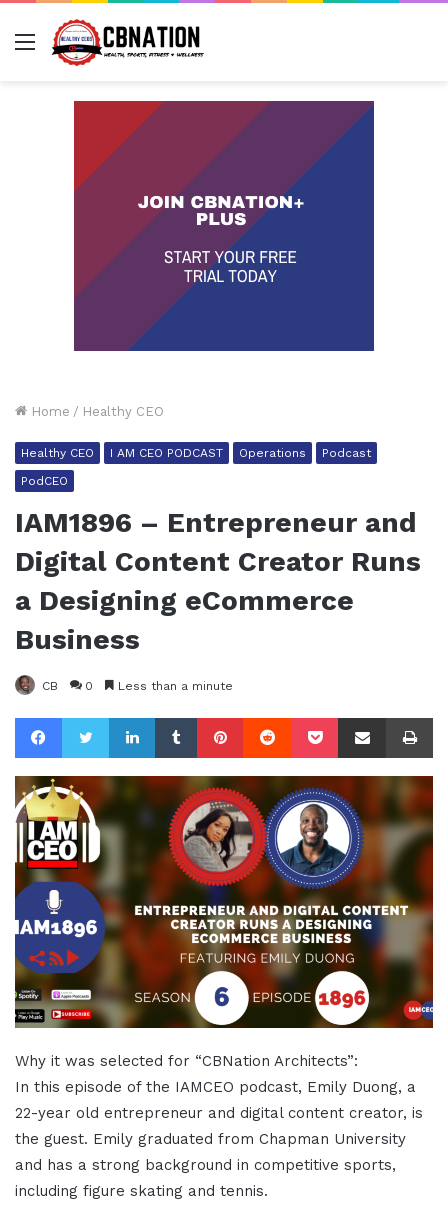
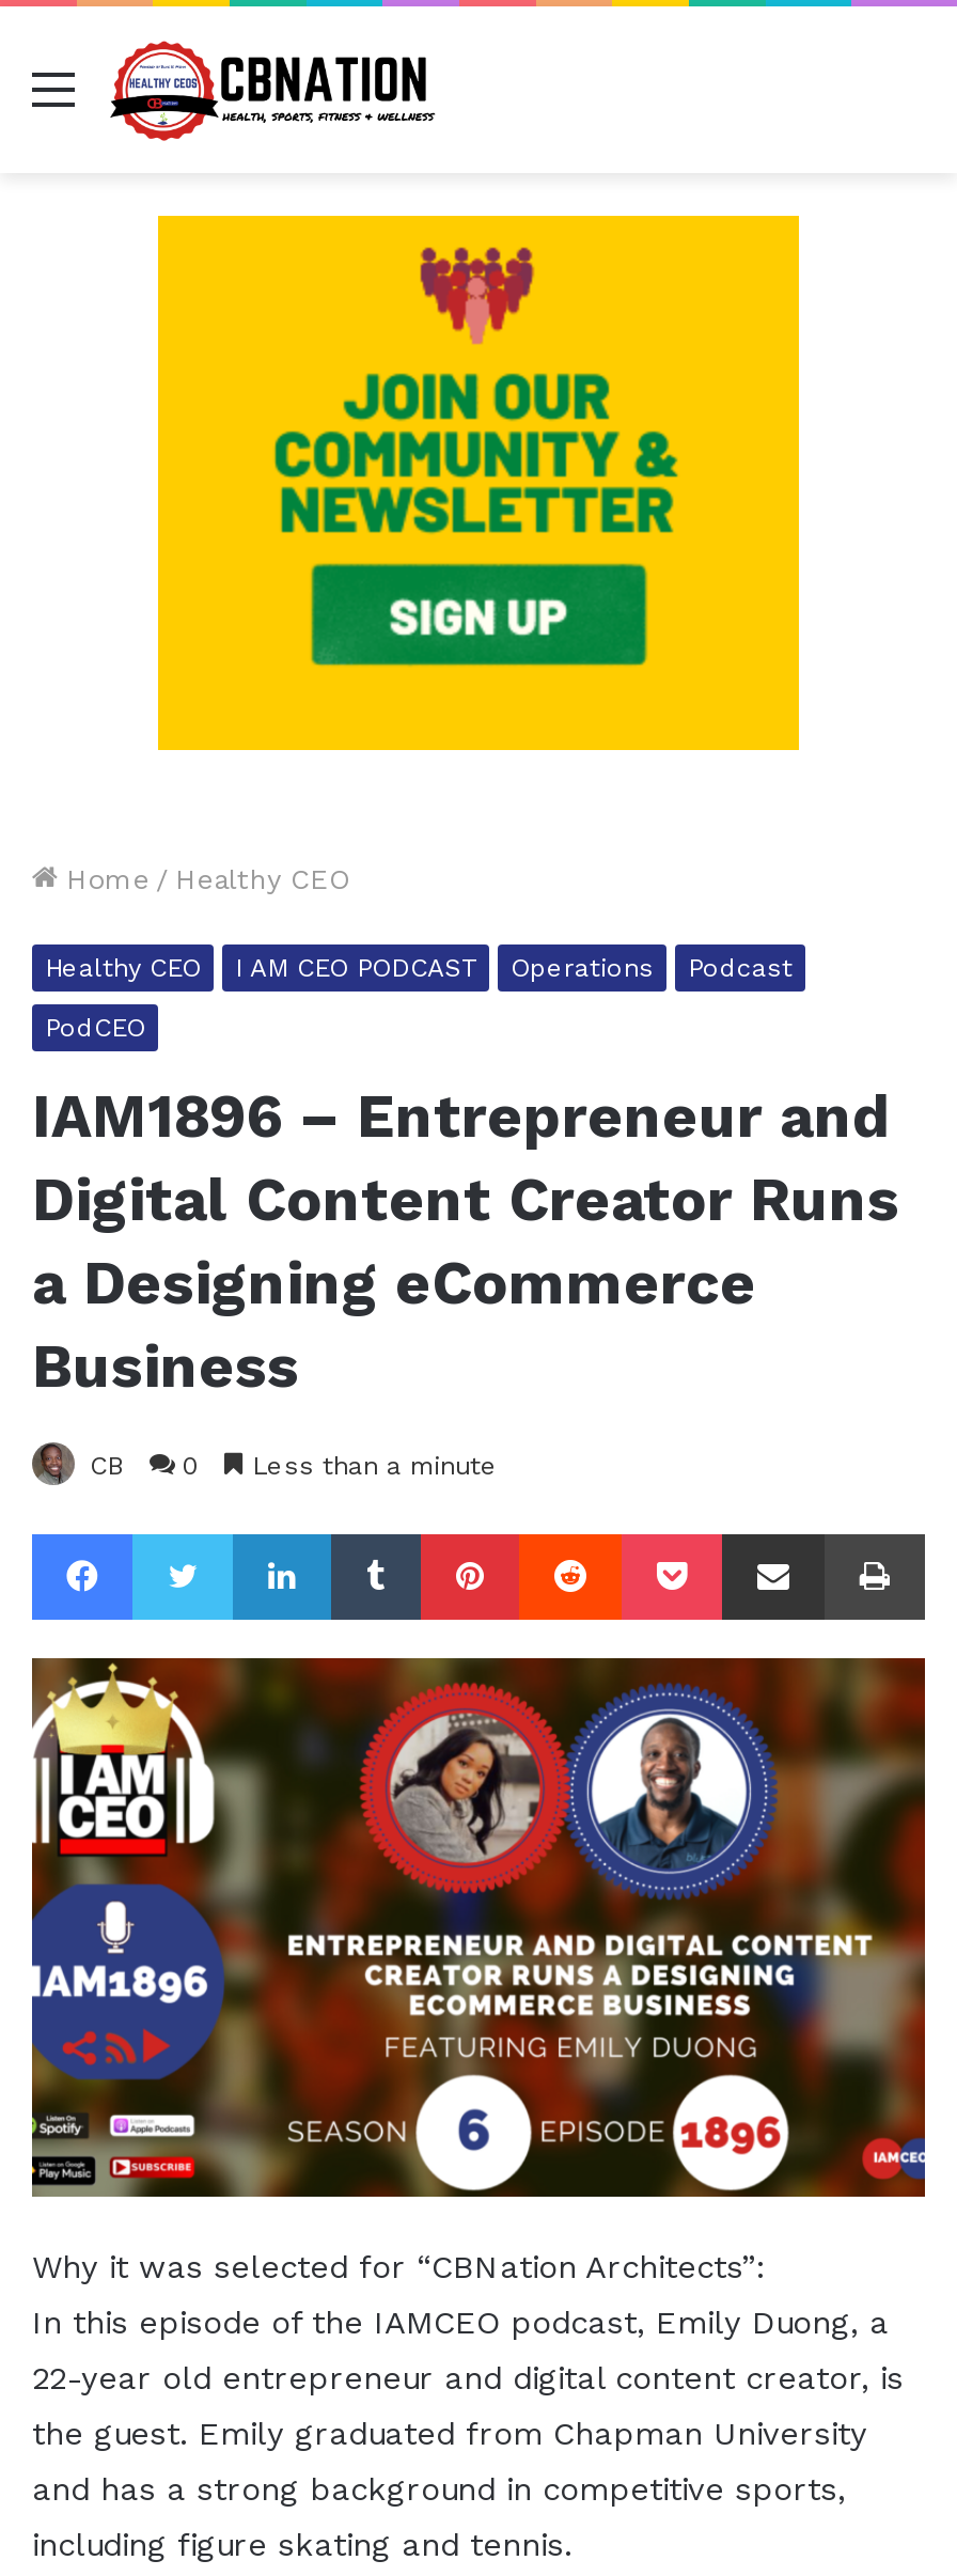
- [image]
+ [image]
